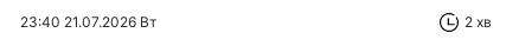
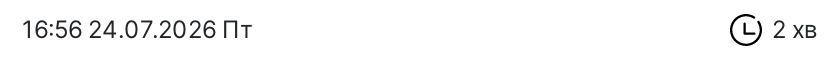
- 23:40 21.07.2026 Вт
+ 16:56 24.07.2026 Пт
